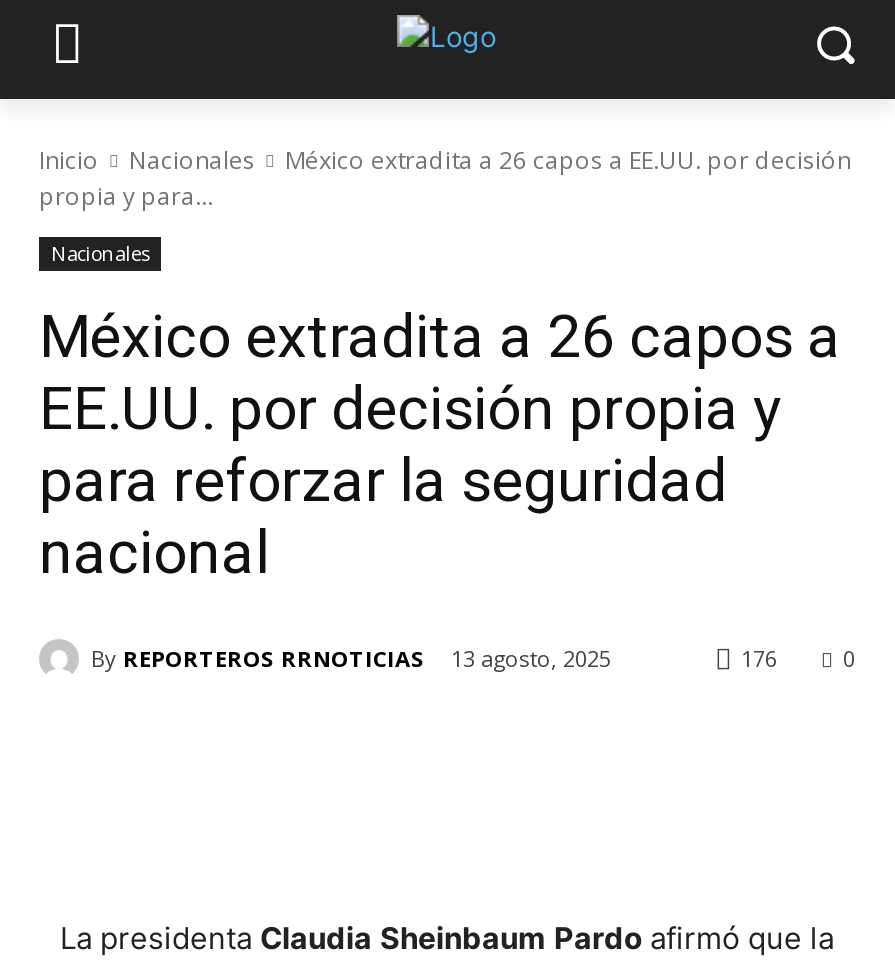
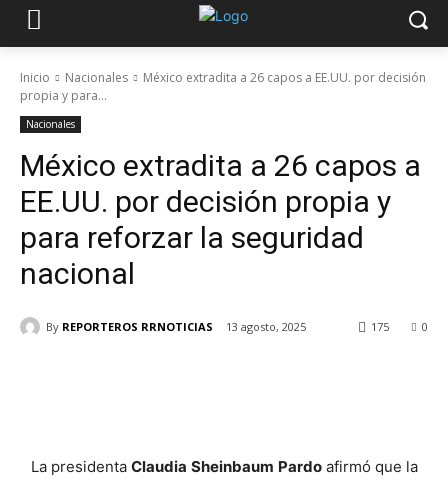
- 176
+ 175
